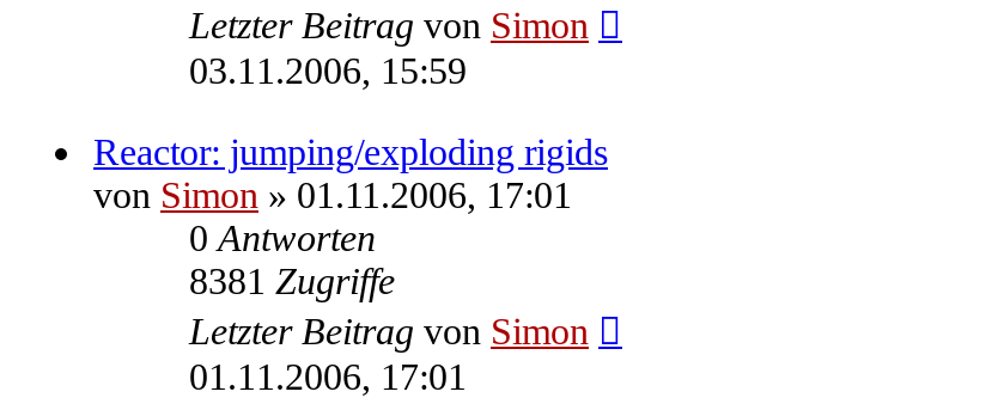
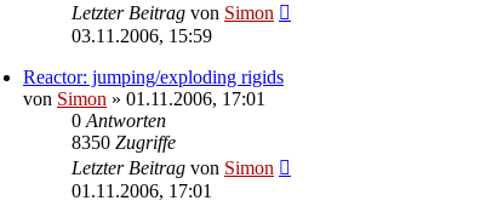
- 8381 Zugriffe
+ 8350 Zugriffe
